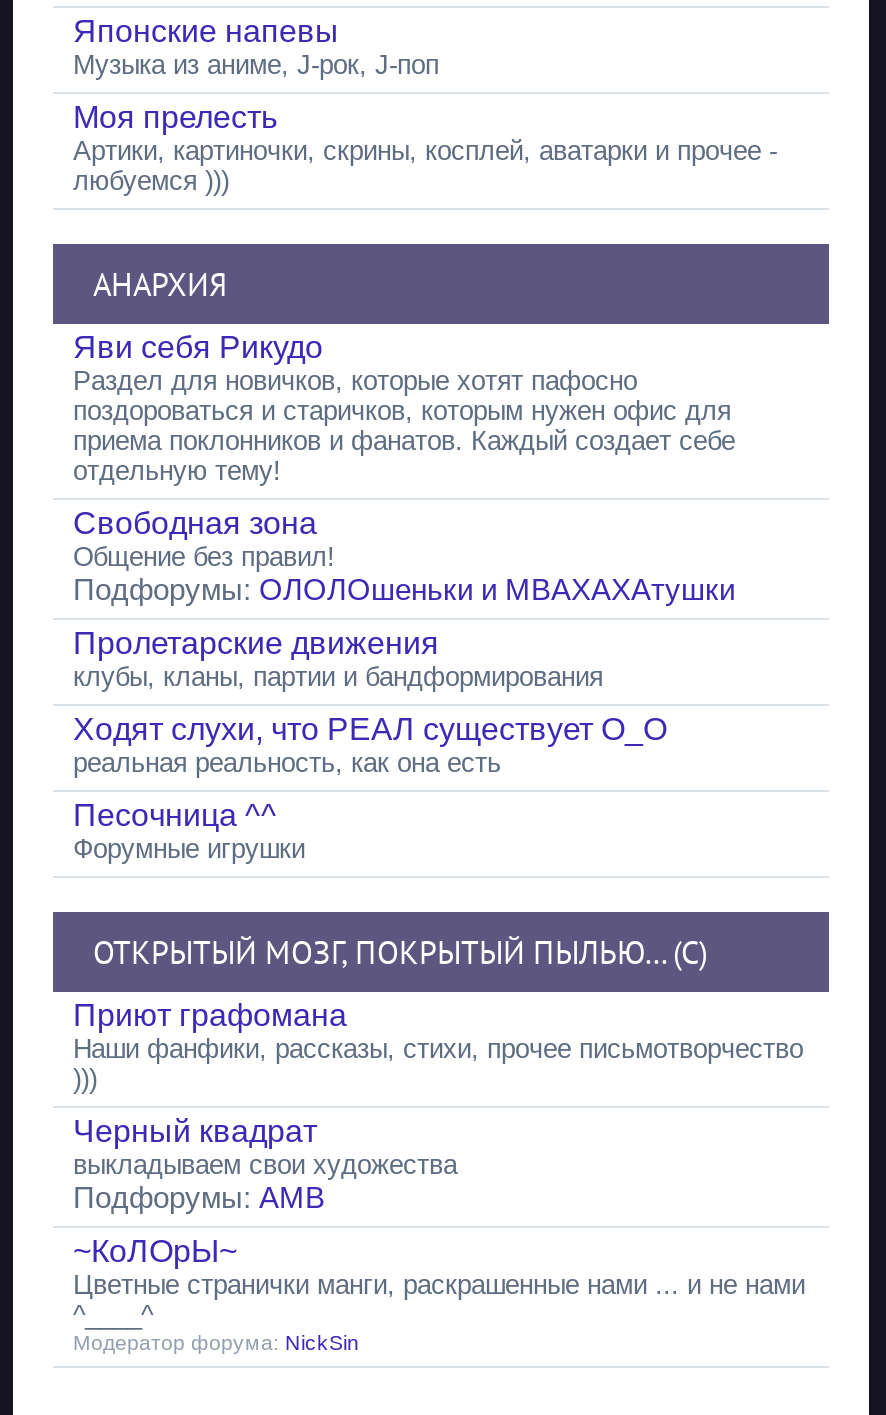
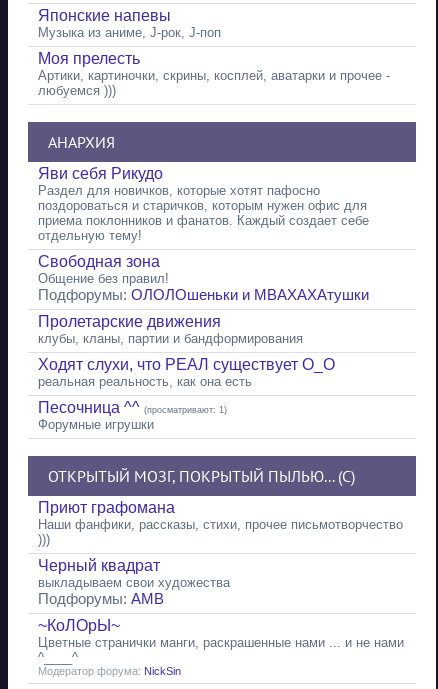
- Песочница ^^
+ Песочница ^^ (просматривают: 1)
